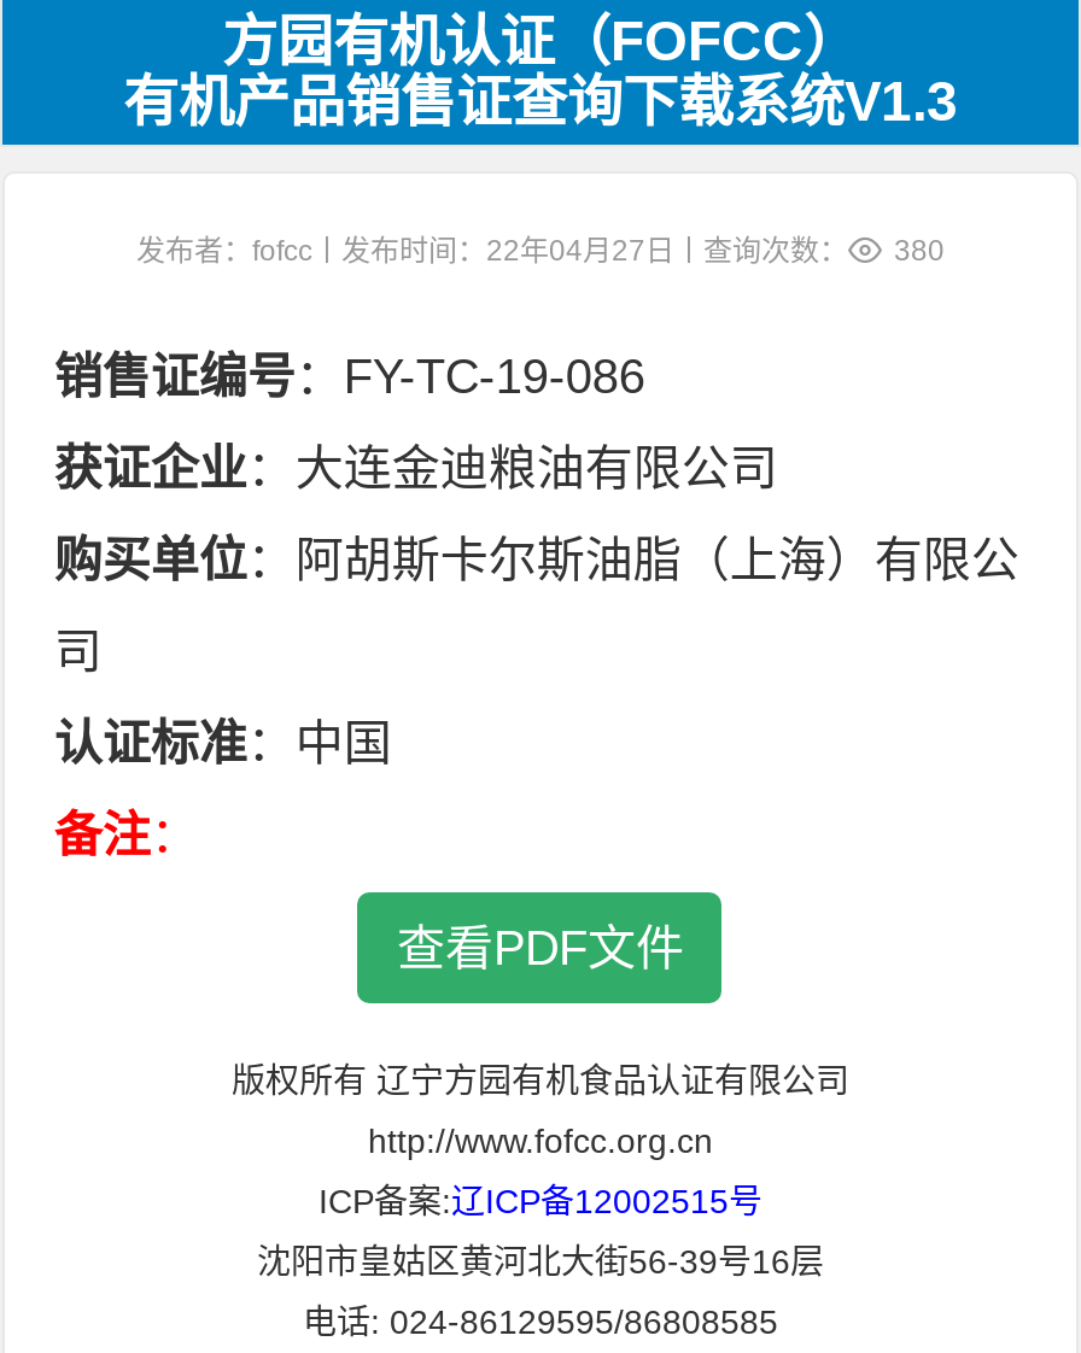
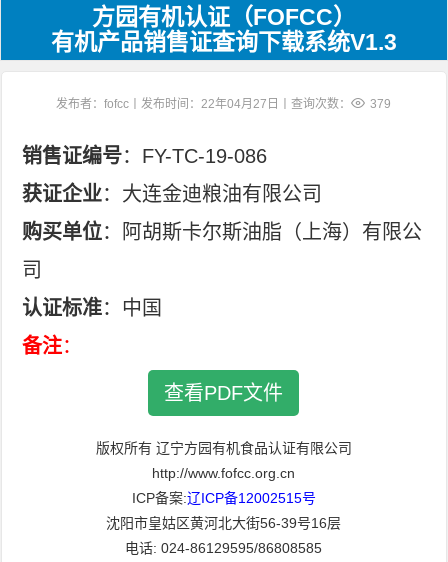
- 发布者：fofcc丨发布时间：22年04月27日丨查询次数： 380
+ 发布者：fofcc丨发布时间：22年04月27日丨查询次数： 379
